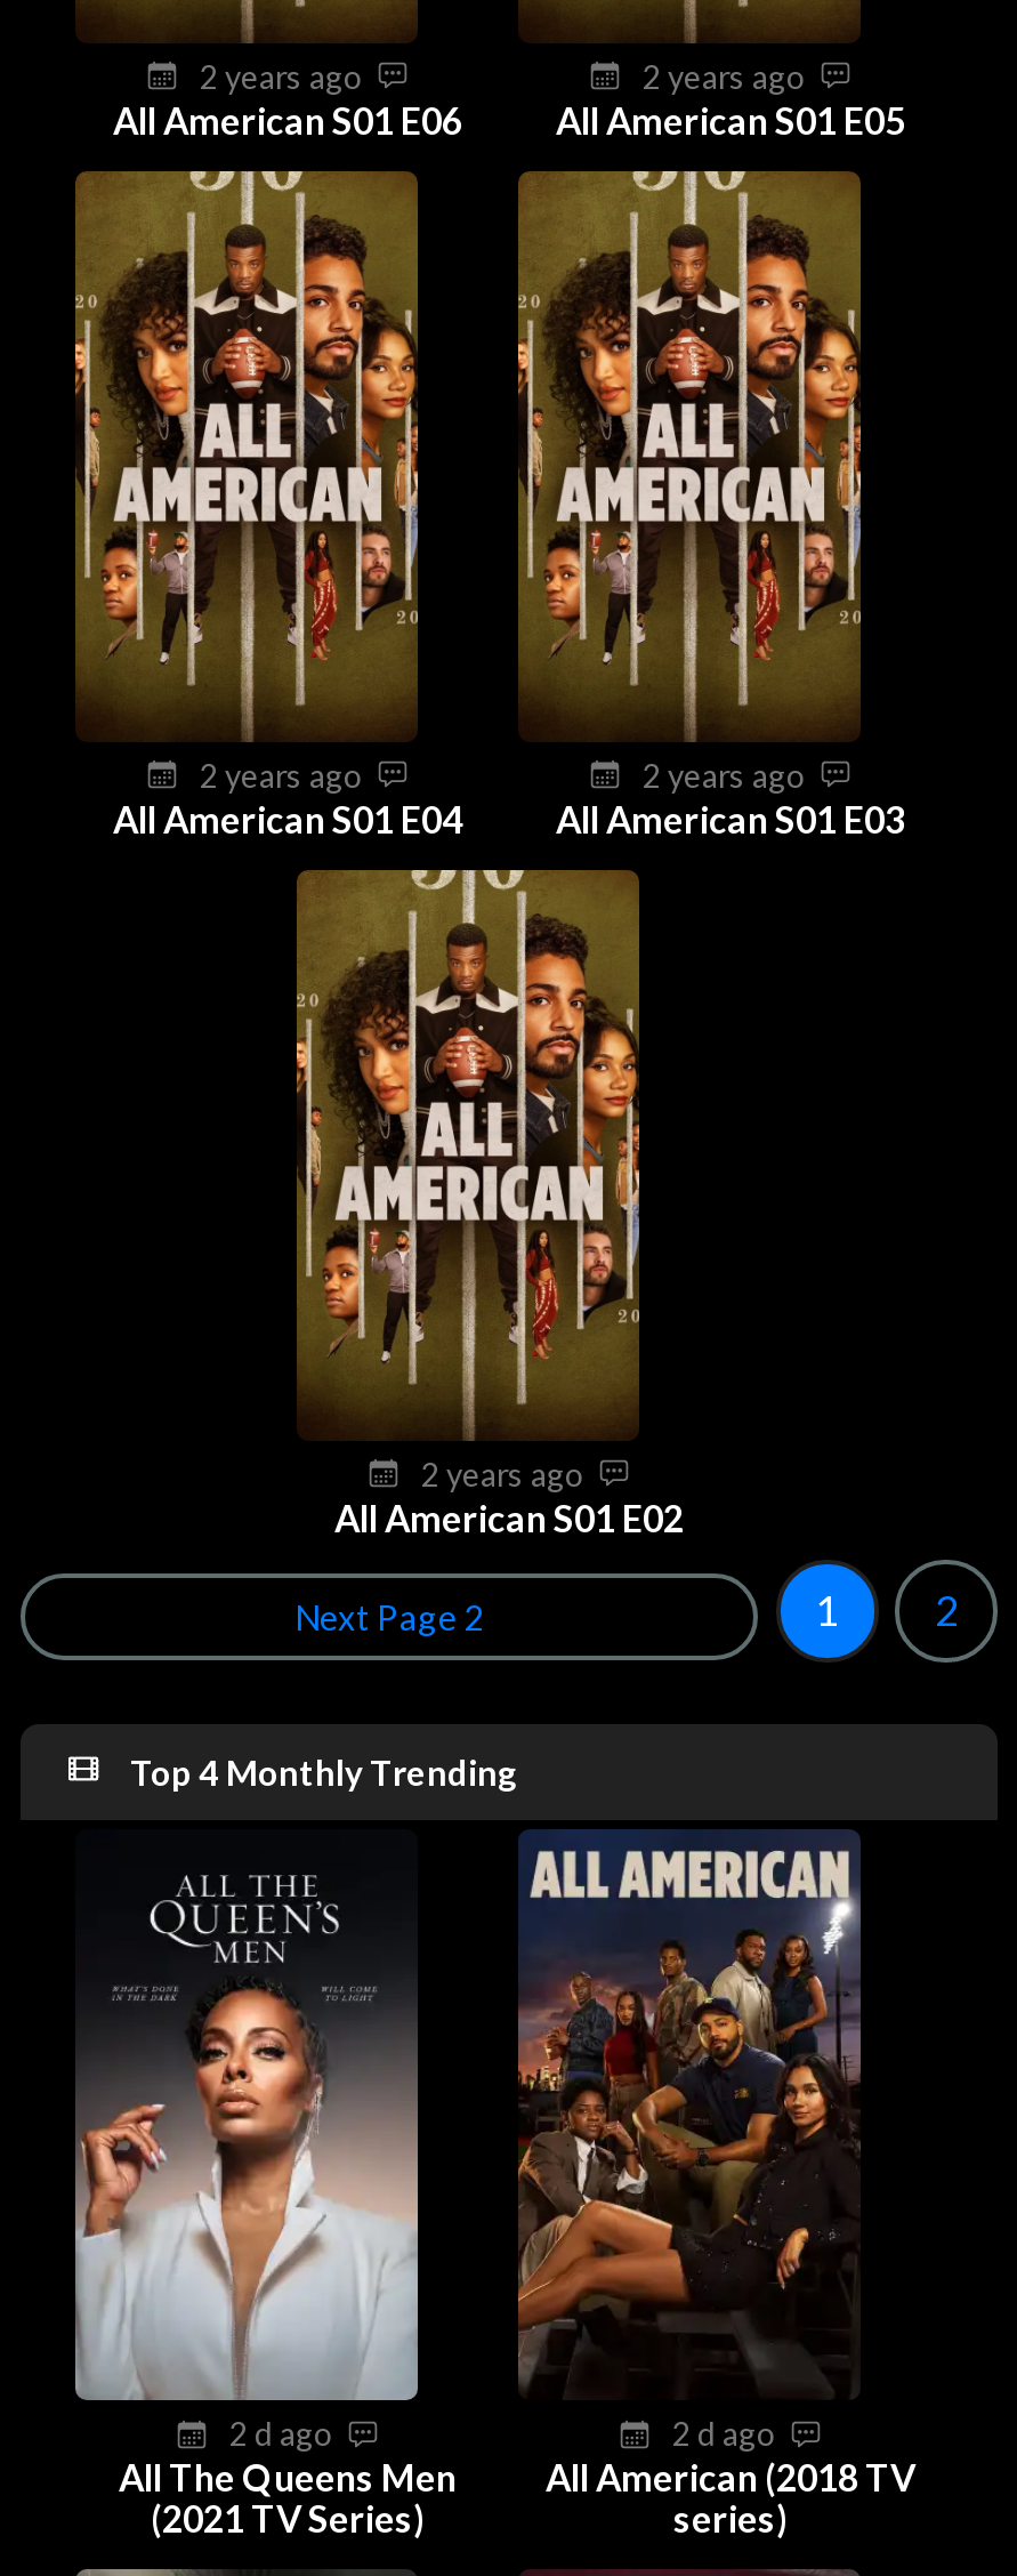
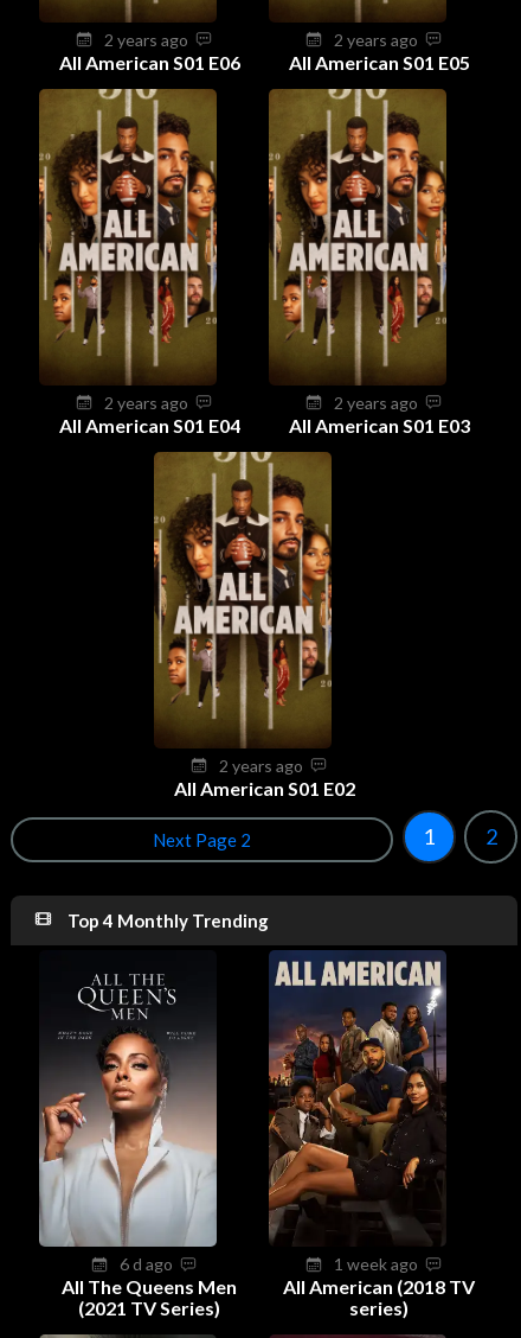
- 2 d ago
+ 6 d ago

- 2 d ago
+ 1 week ago
